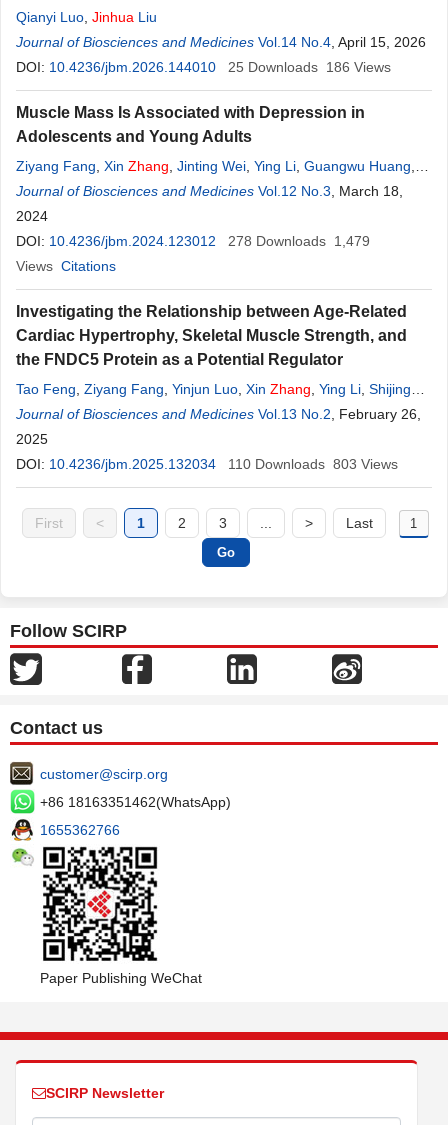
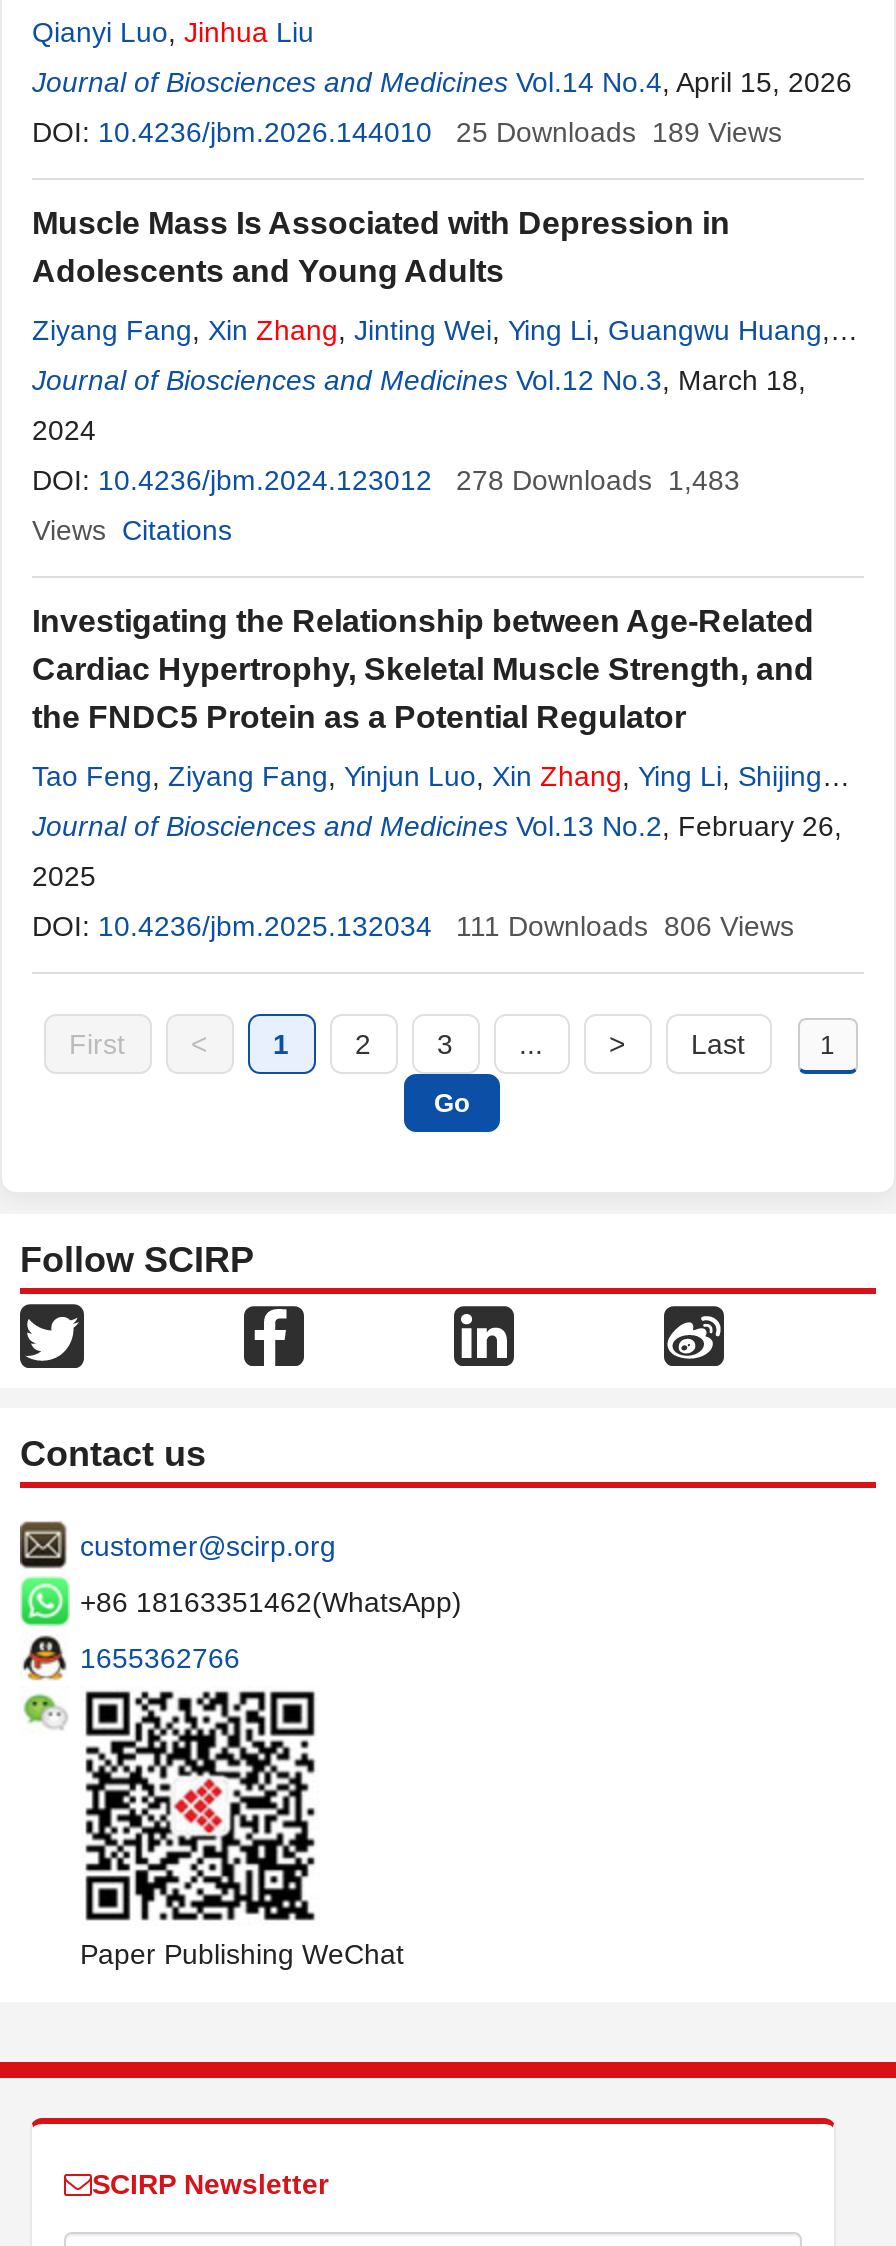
- 25 Downloads 186 Views
+ 25 Downloads 189 Views

- DOI: 10.4236/jbm.2024.123012 278 Downloads 1,479
+ DOI: 10.4236/jbm.2024.123012 278 Downloads 1,483

- 110 Downloads 803 Views
+ 111 Downloads 806 Views
